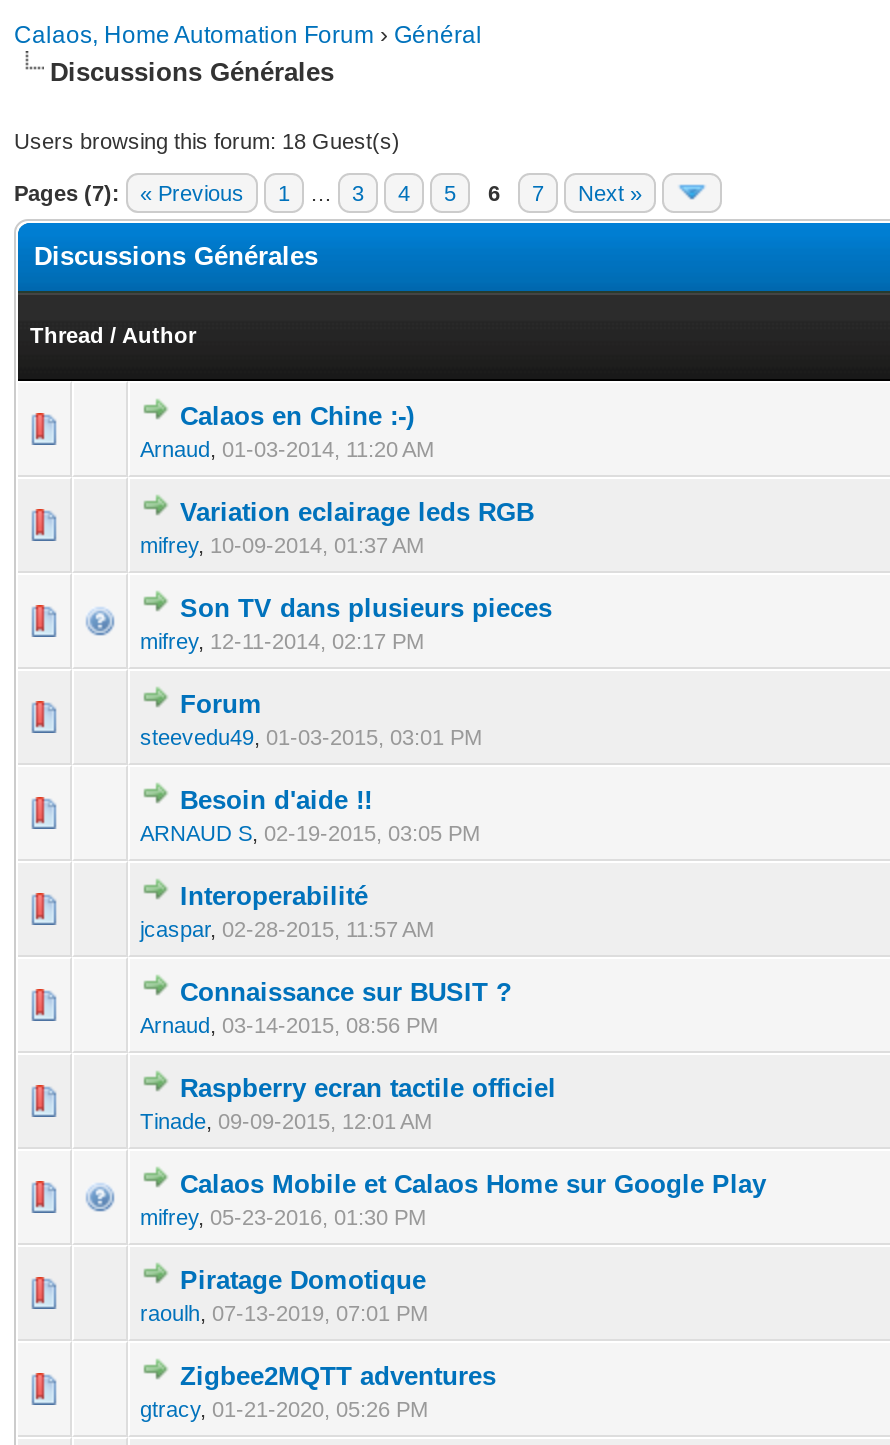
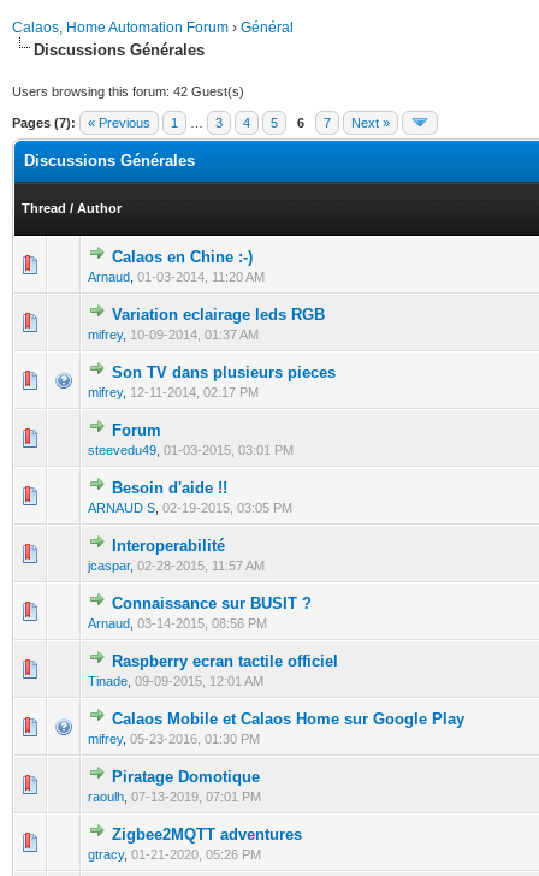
- Users browsing this forum: 18 Guest(s)
+ Users browsing this forum: 42 Guest(s)
